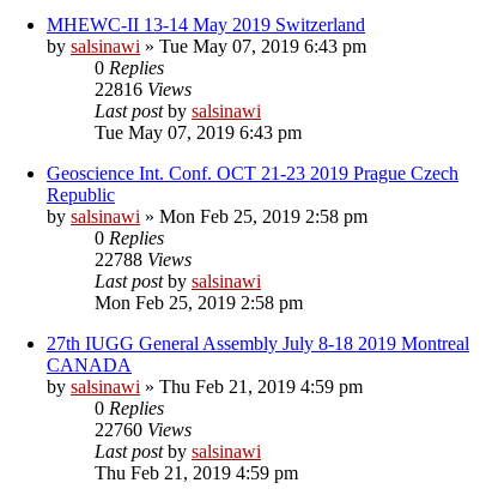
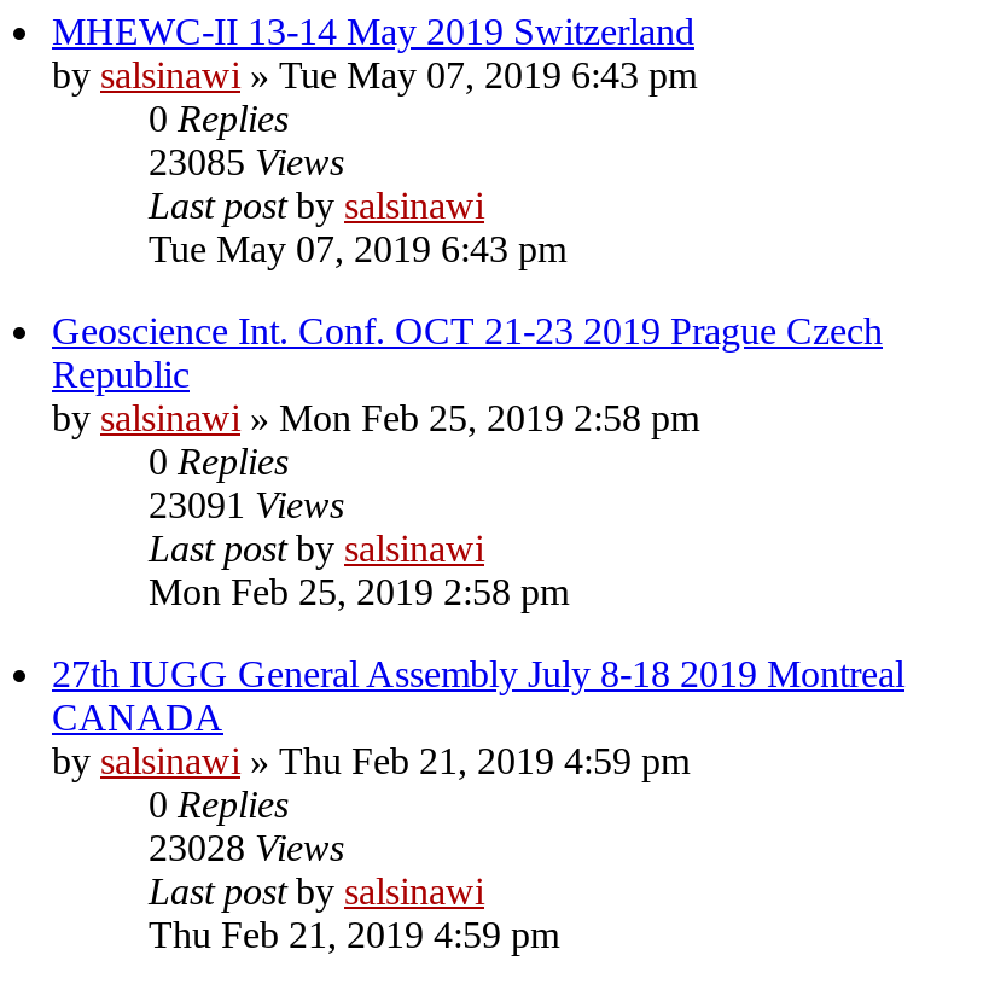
- 22816 Views
+ 23085 Views

- 22788 Views
+ 23091 Views

- 22760 Views
+ 23028 Views
